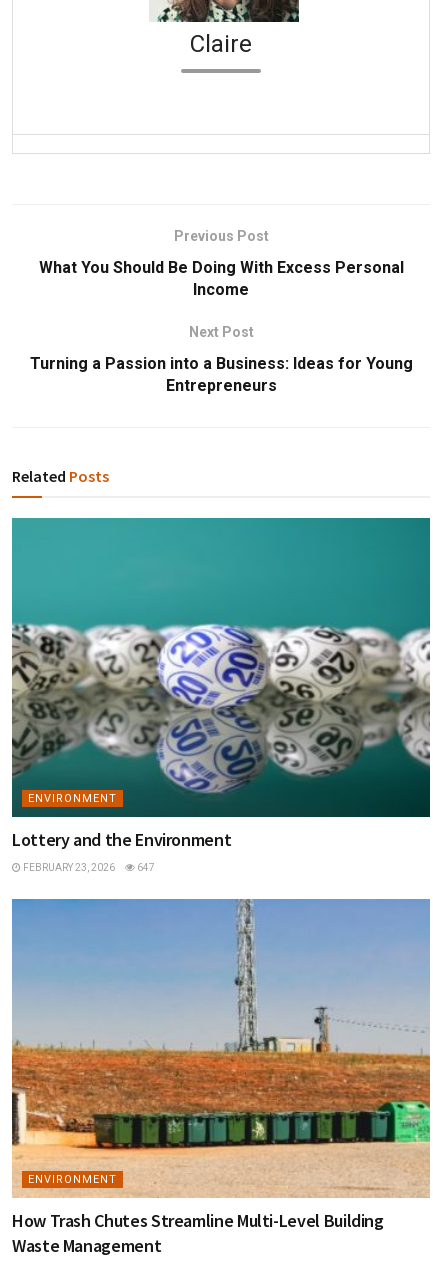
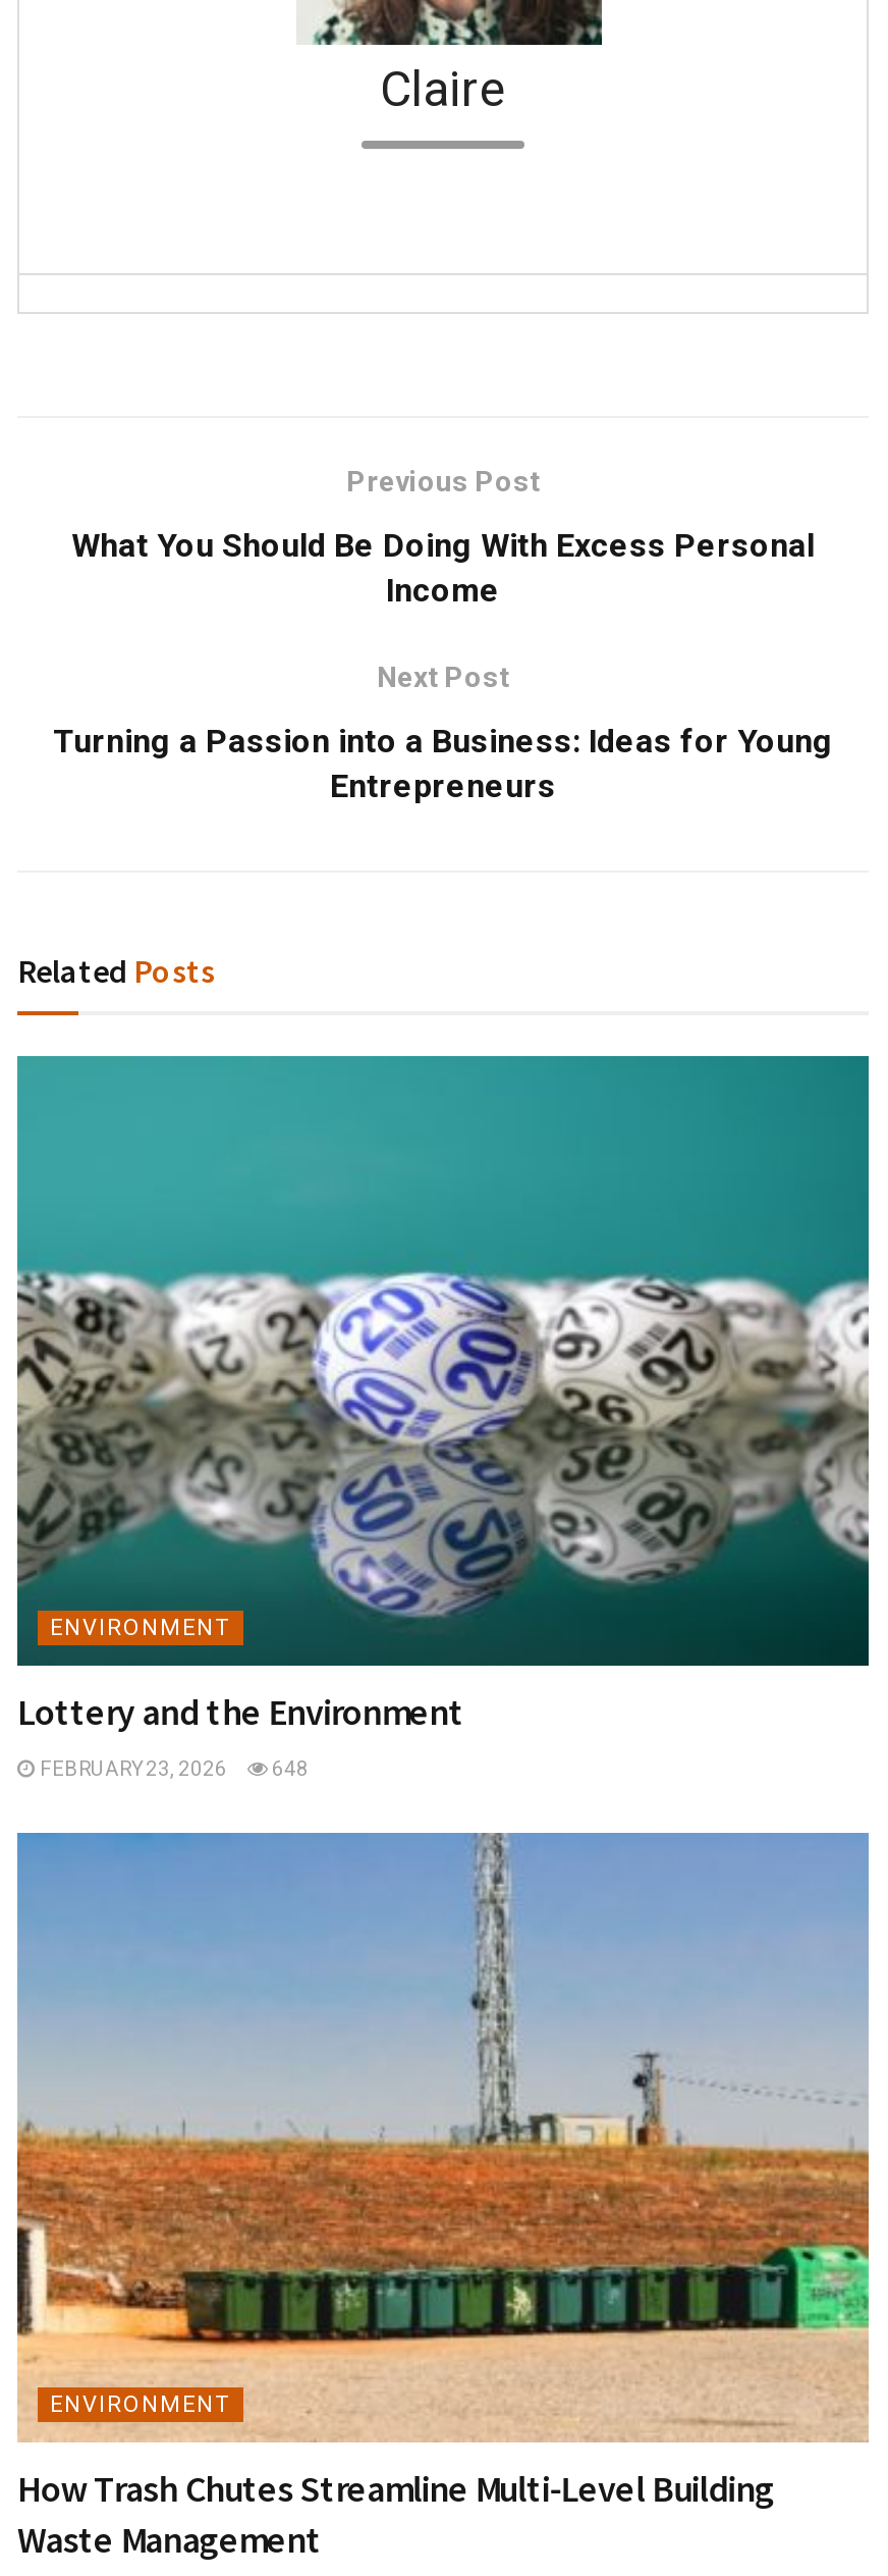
- FEBRUARY 23, 2026 647
+ FEBRUARY 23, 2026 648
